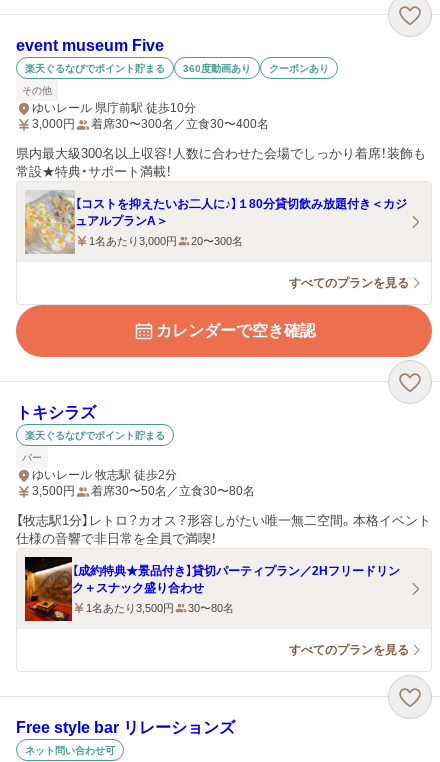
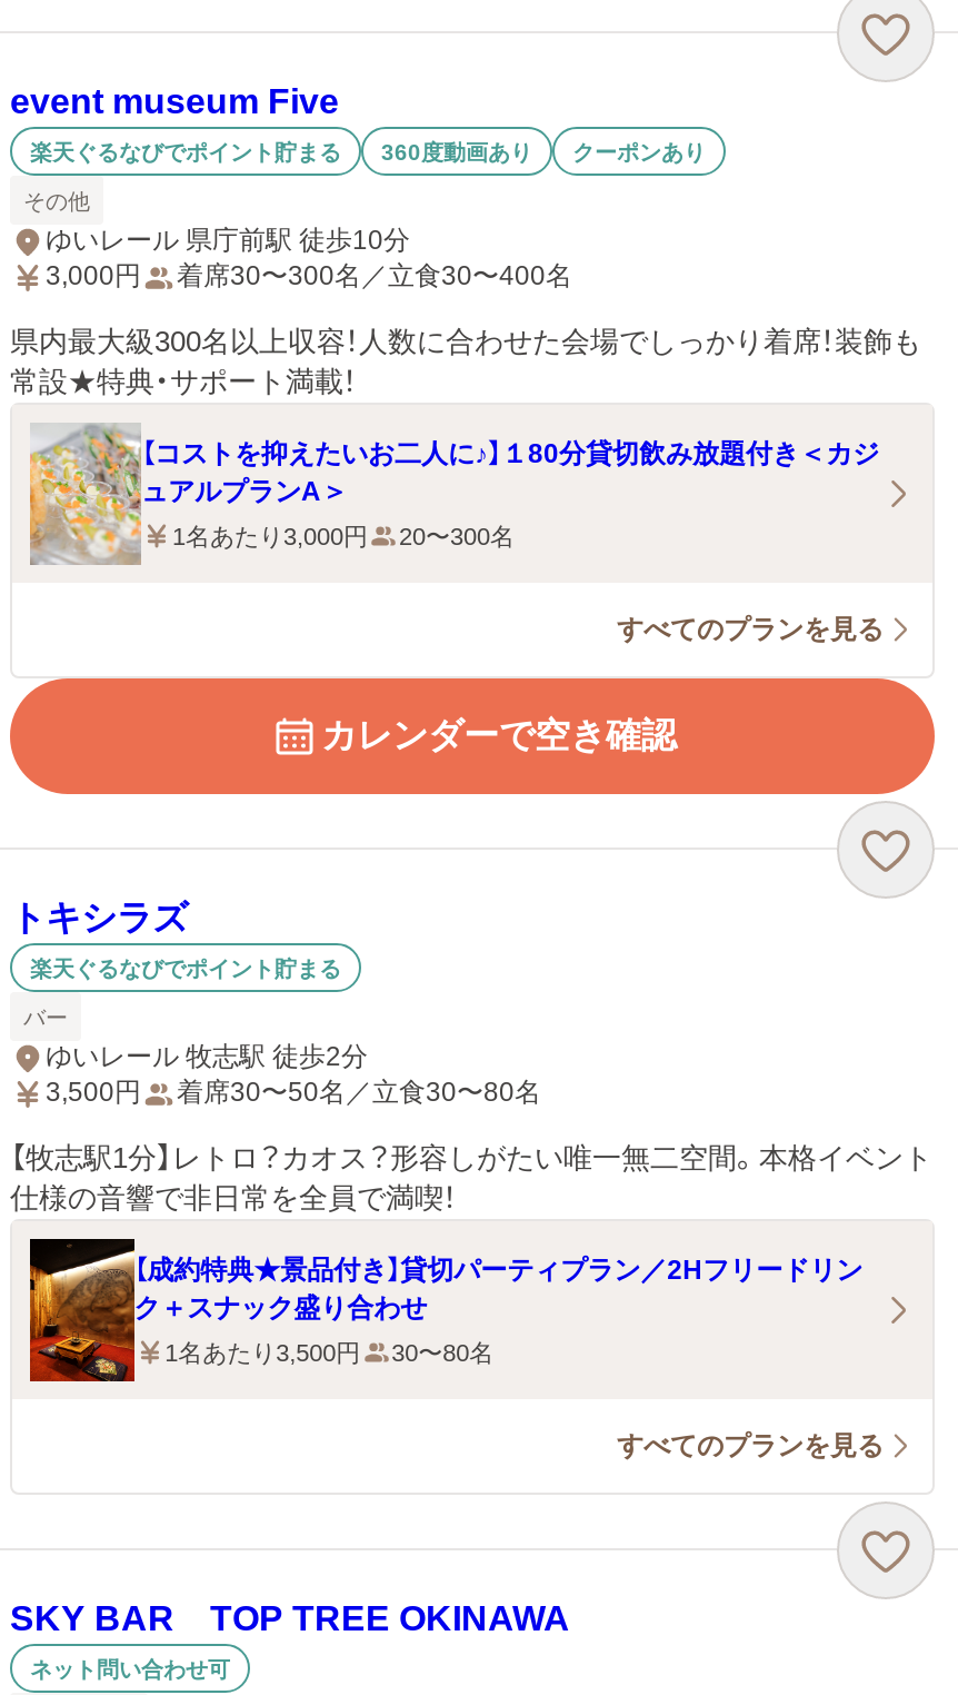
- Free style bar リレーションズ
+ SKY BAR TOP TREE OKINAWA
